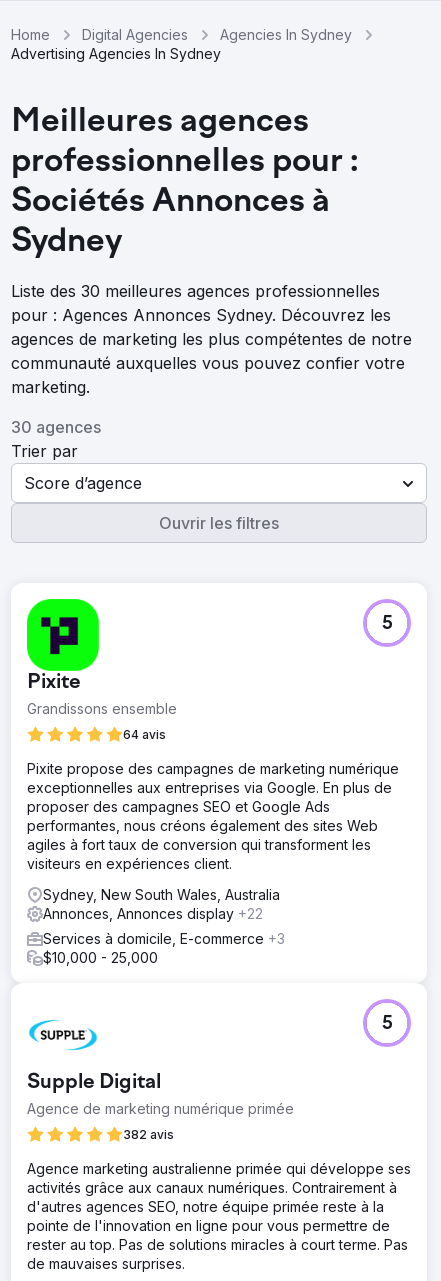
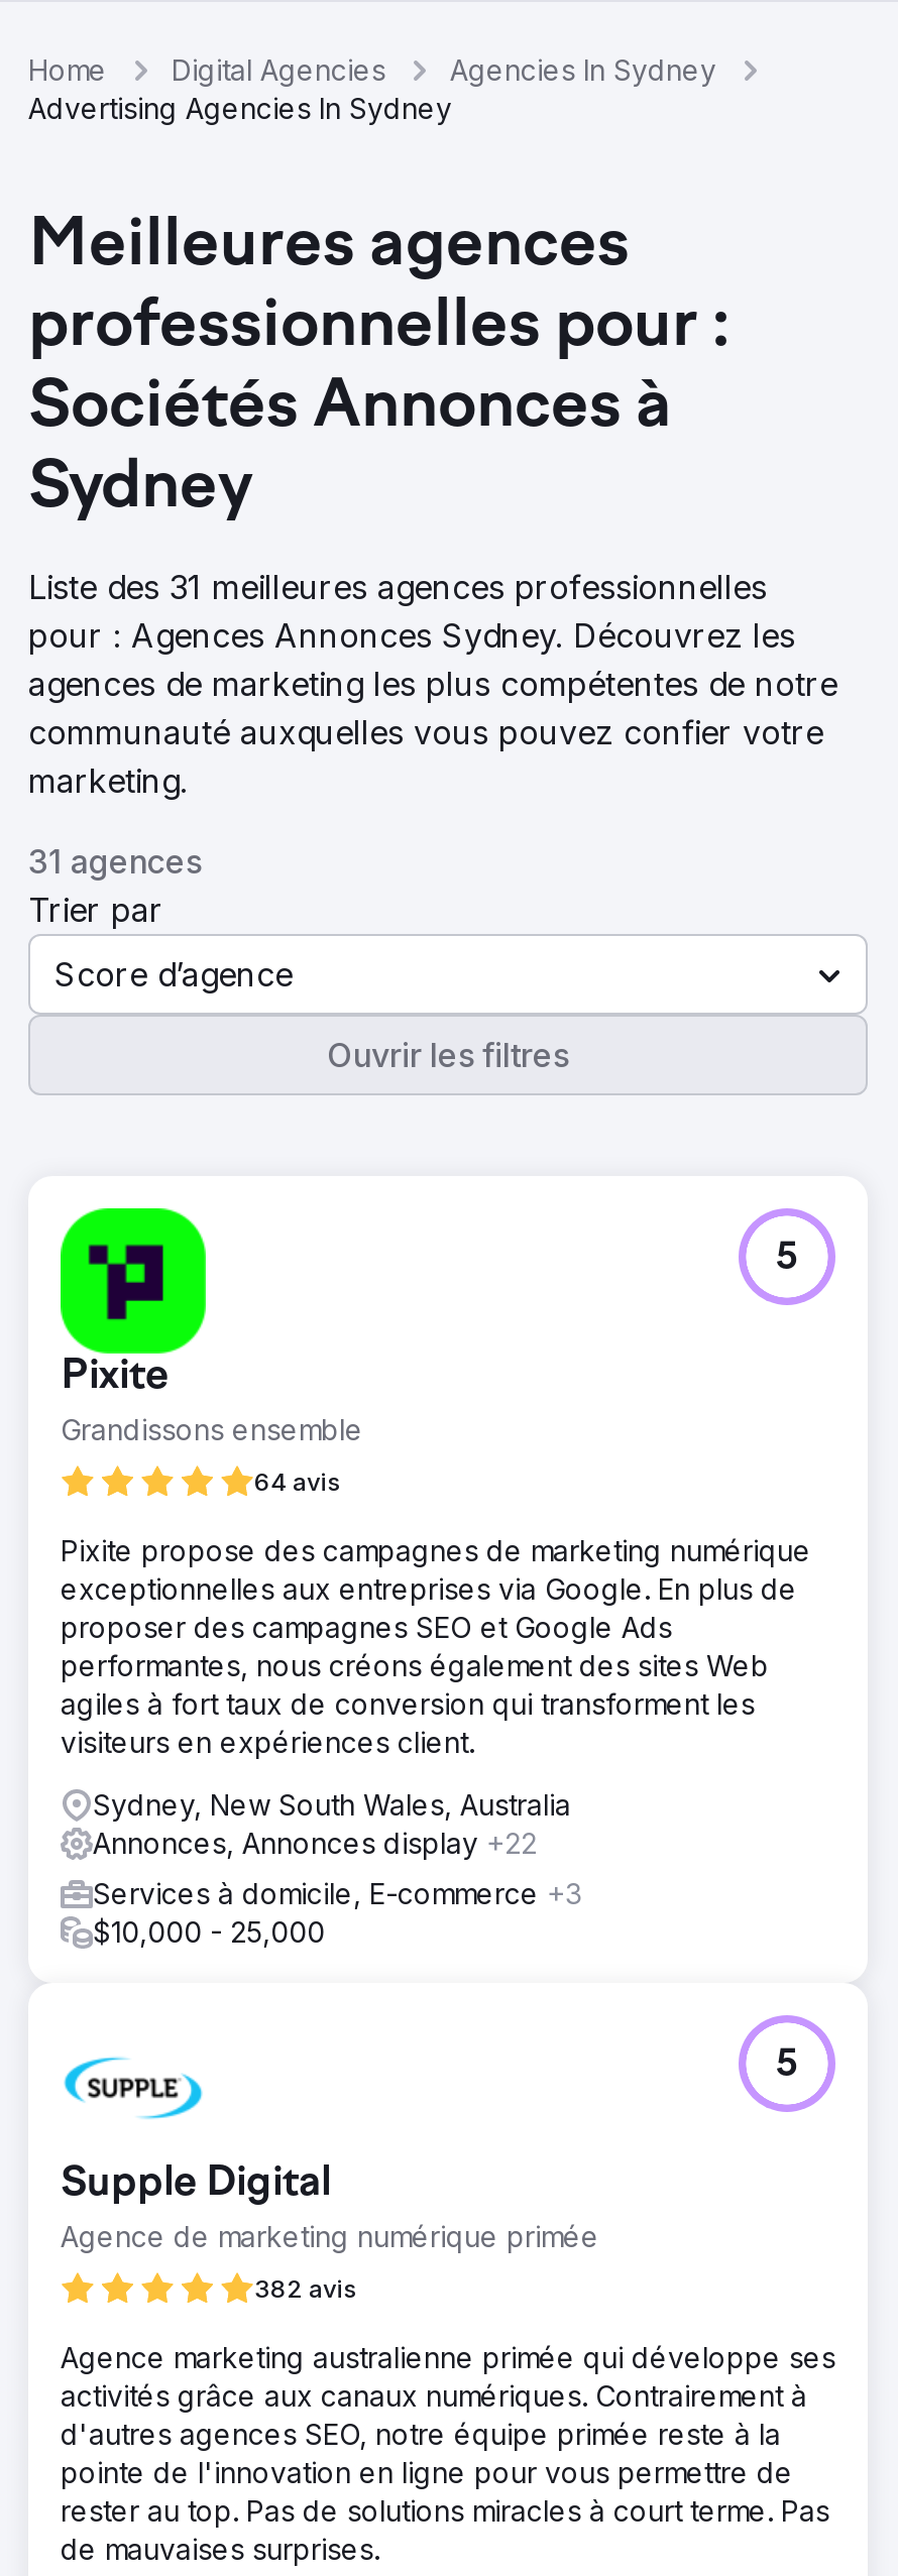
- Liste des 30 meilleures agences professionnelles
+ Liste des 31 meilleures agences professionnelles

- 30 agences
+ 31 agences
